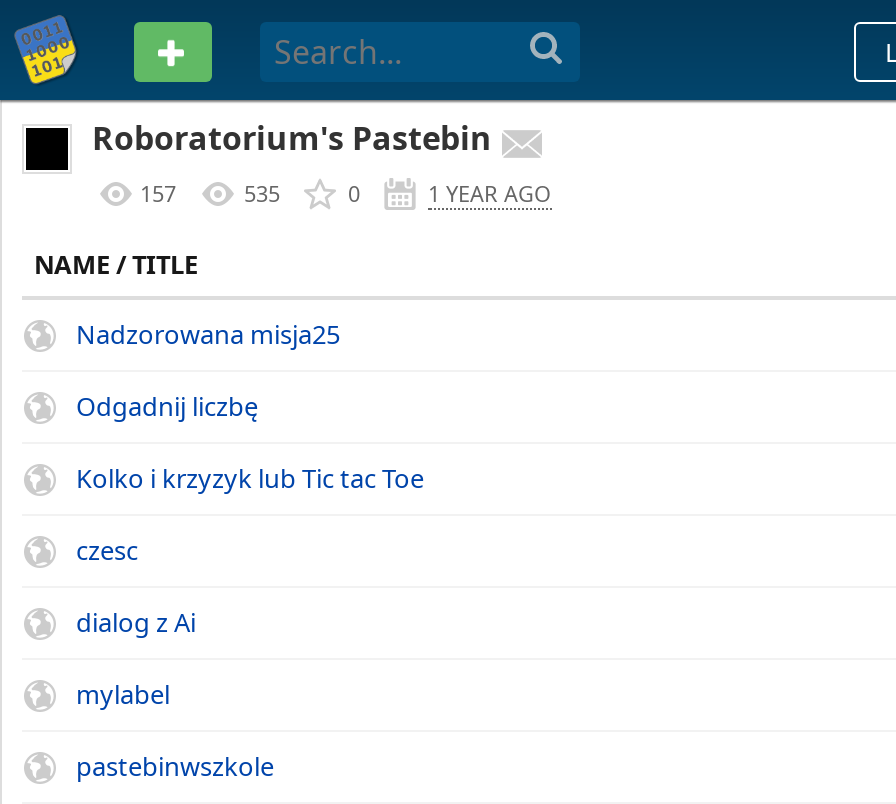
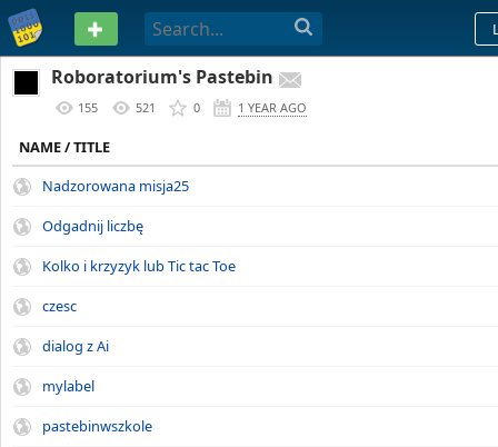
- 157
+ 155

- 535
+ 521
